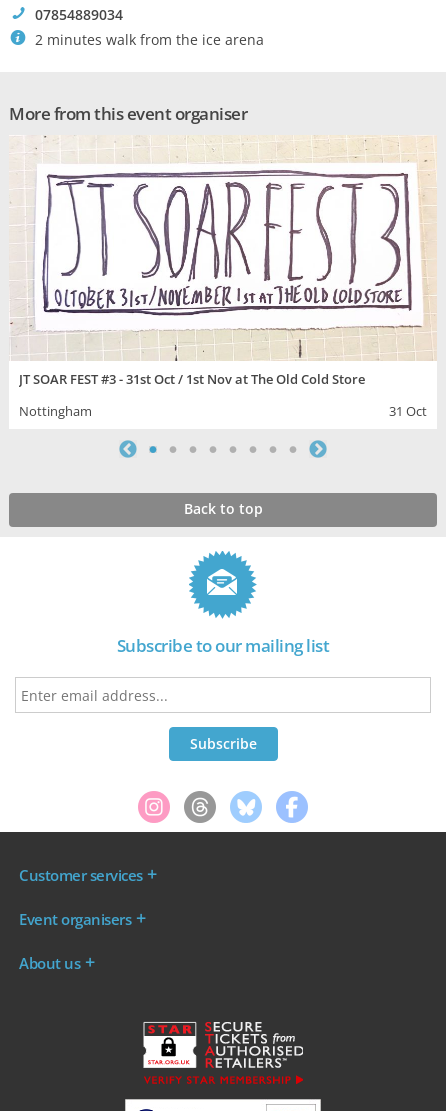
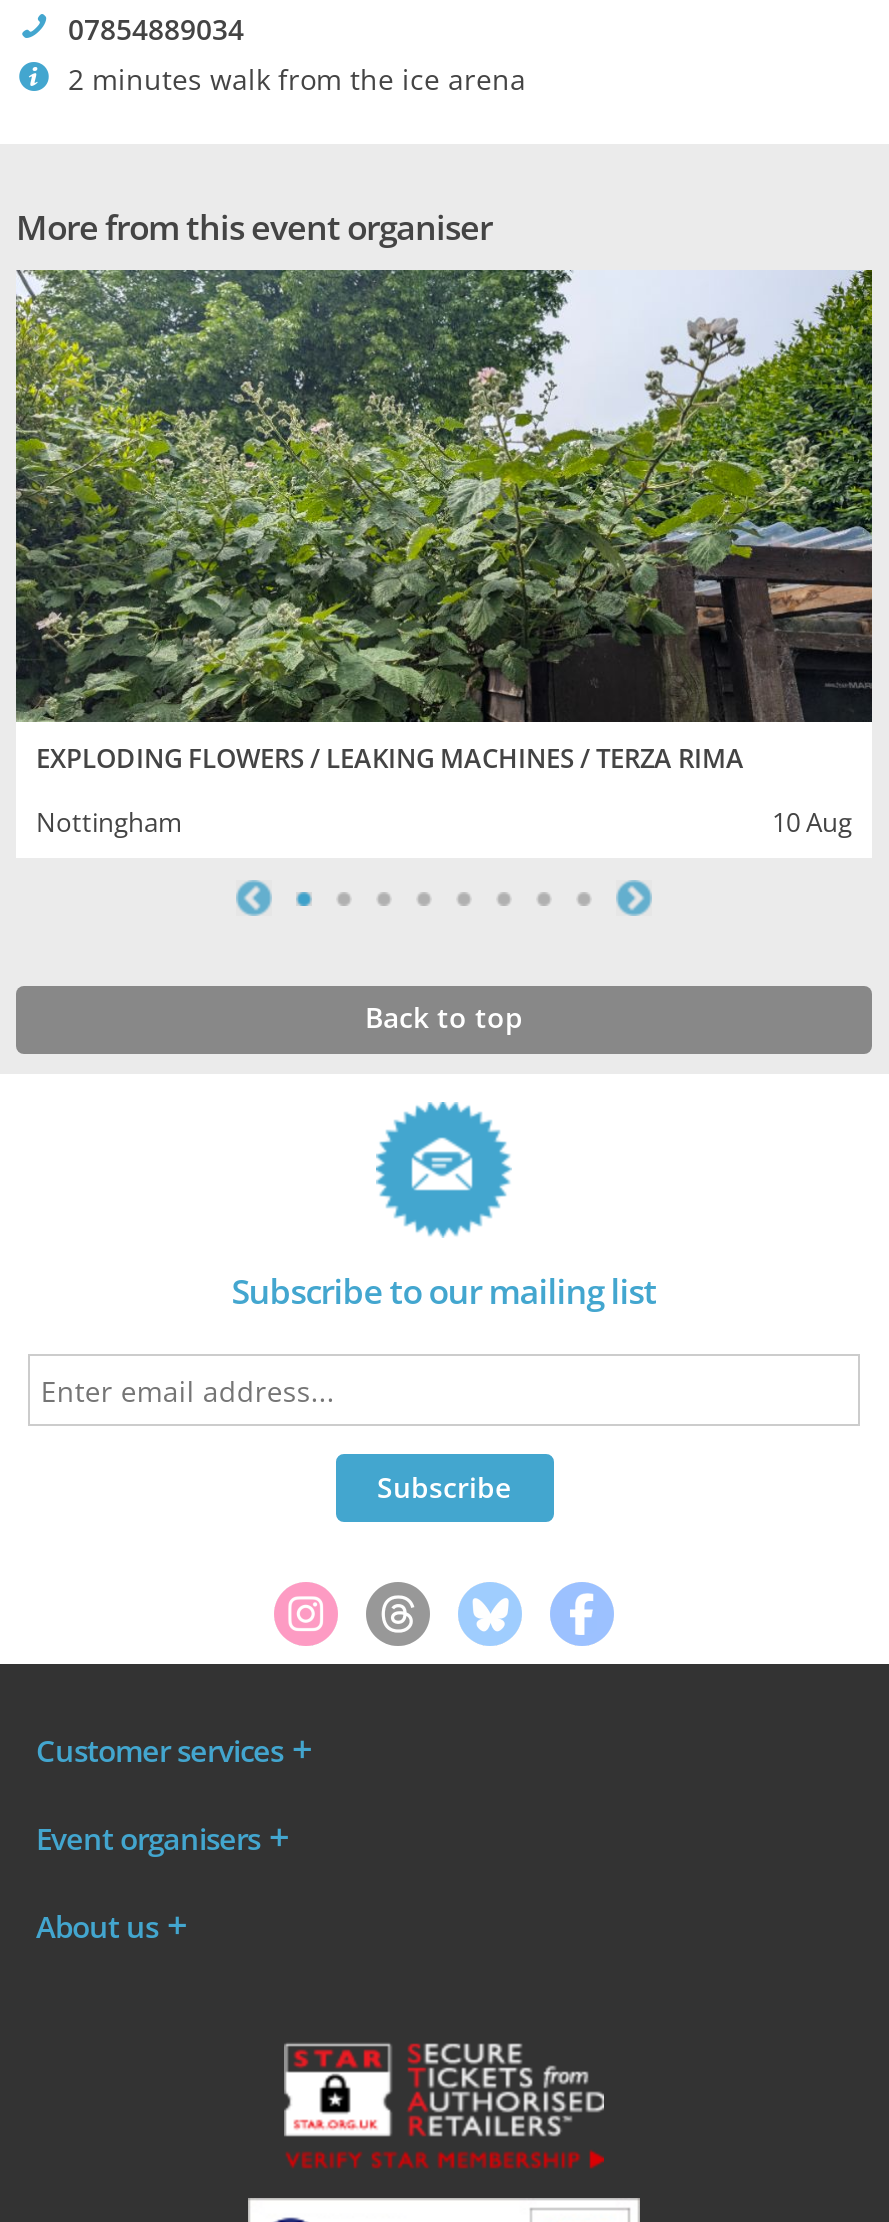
- [image]
- JT SOAR FEST #3 - 31st Oct / 1st Nov at The Old Cold Store
+ [image]
+ EXPLODING FLOWERS / LEAKING MACHINES / TERZA RIMA

- 31 Oct
+ 10 Aug
